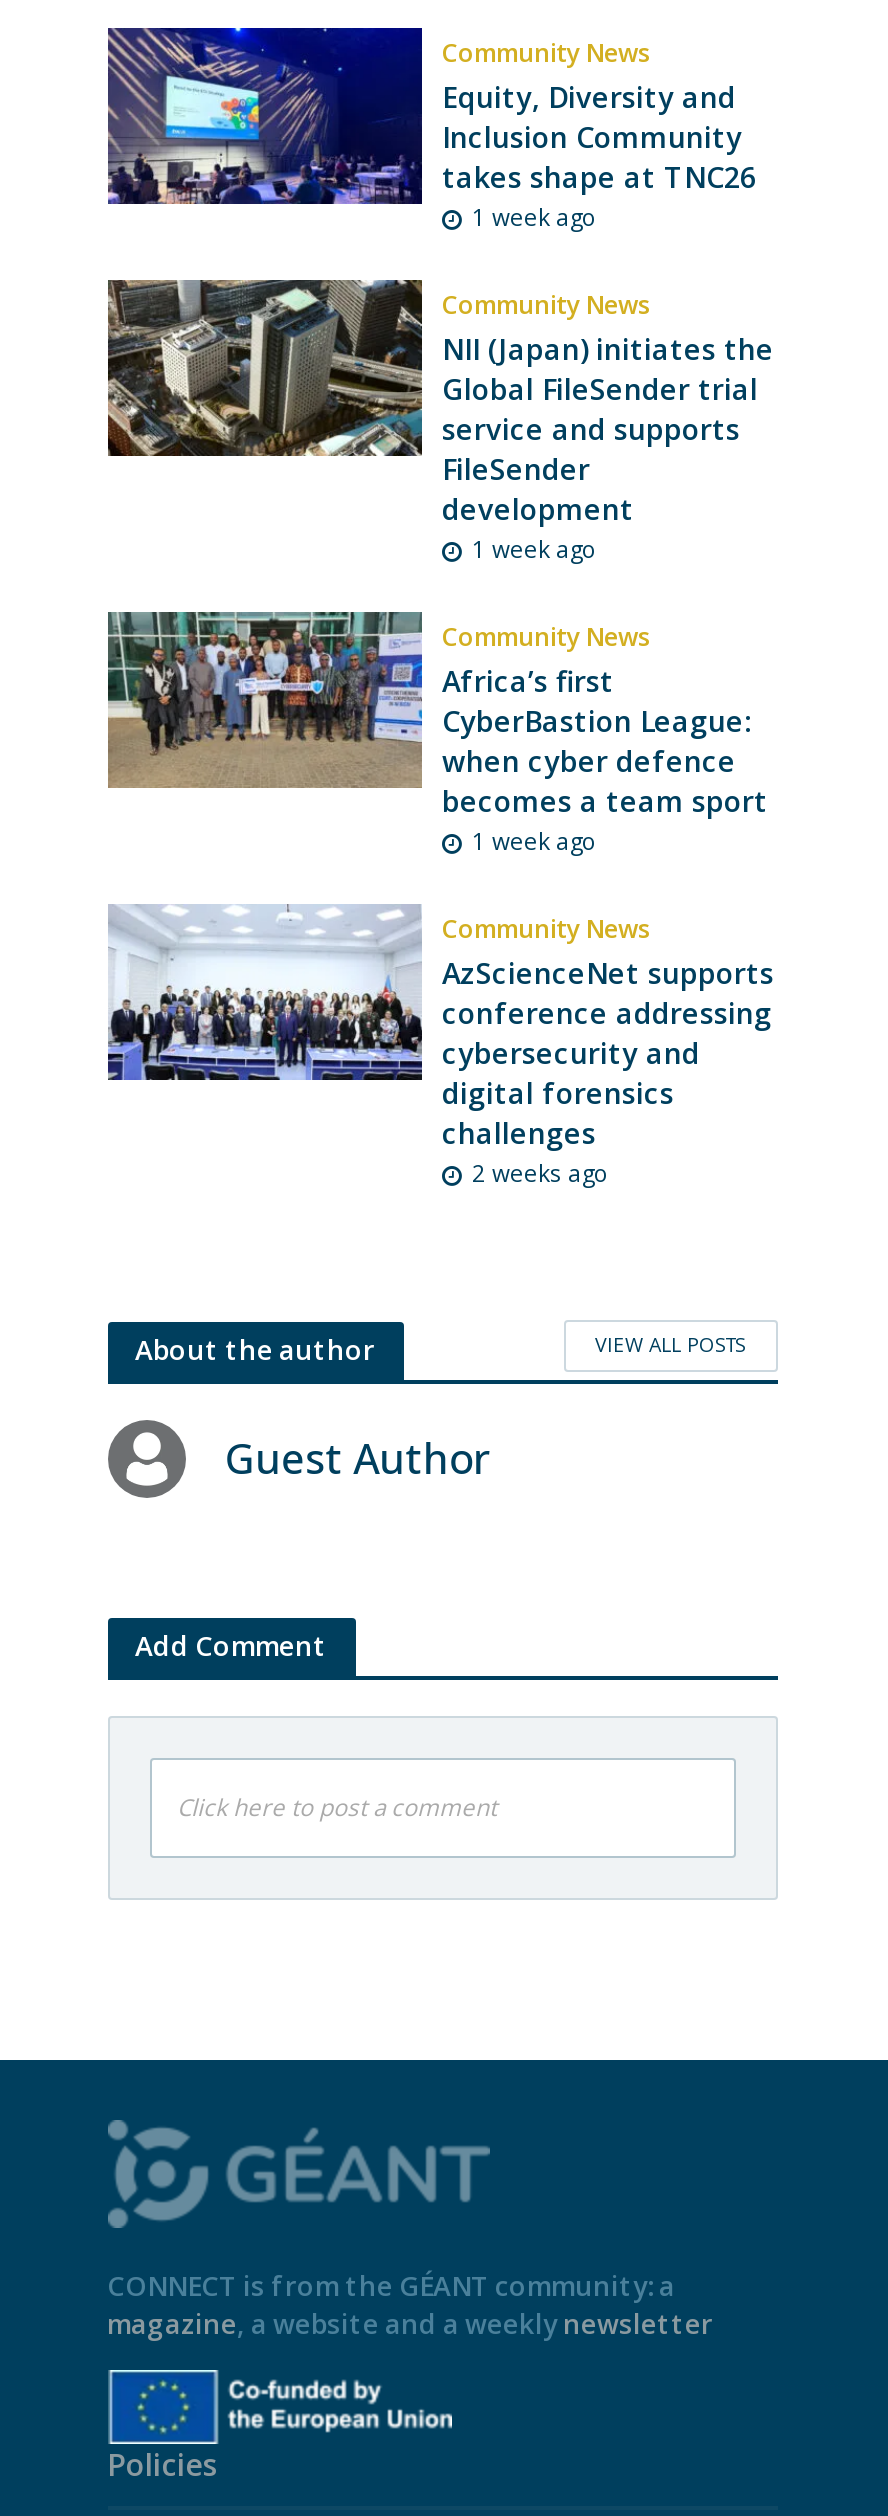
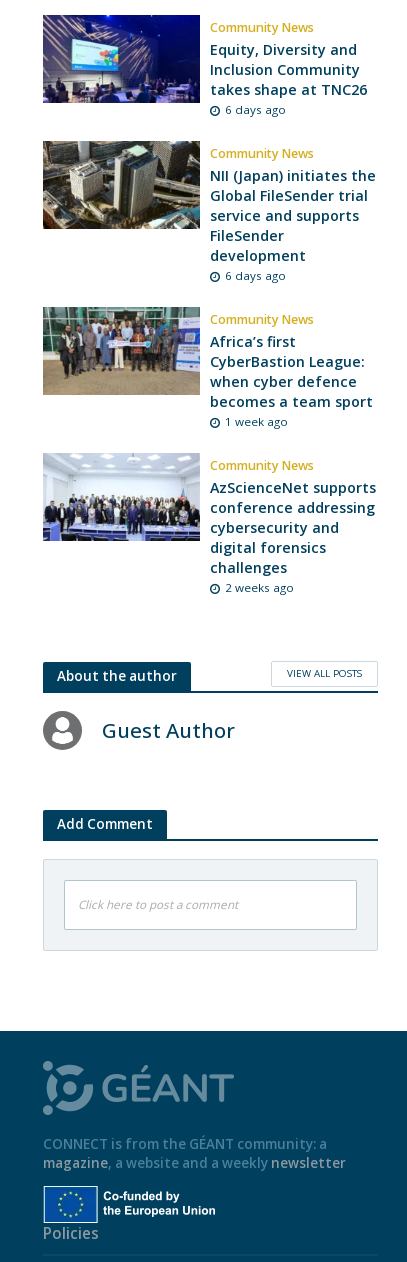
- 1 week ago
+ 6 days ago

- 1 week ago
+ 6 days ago
